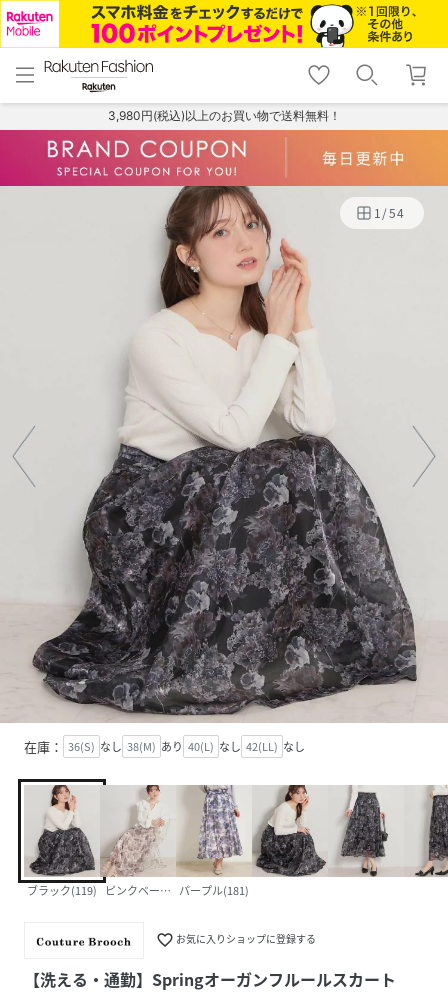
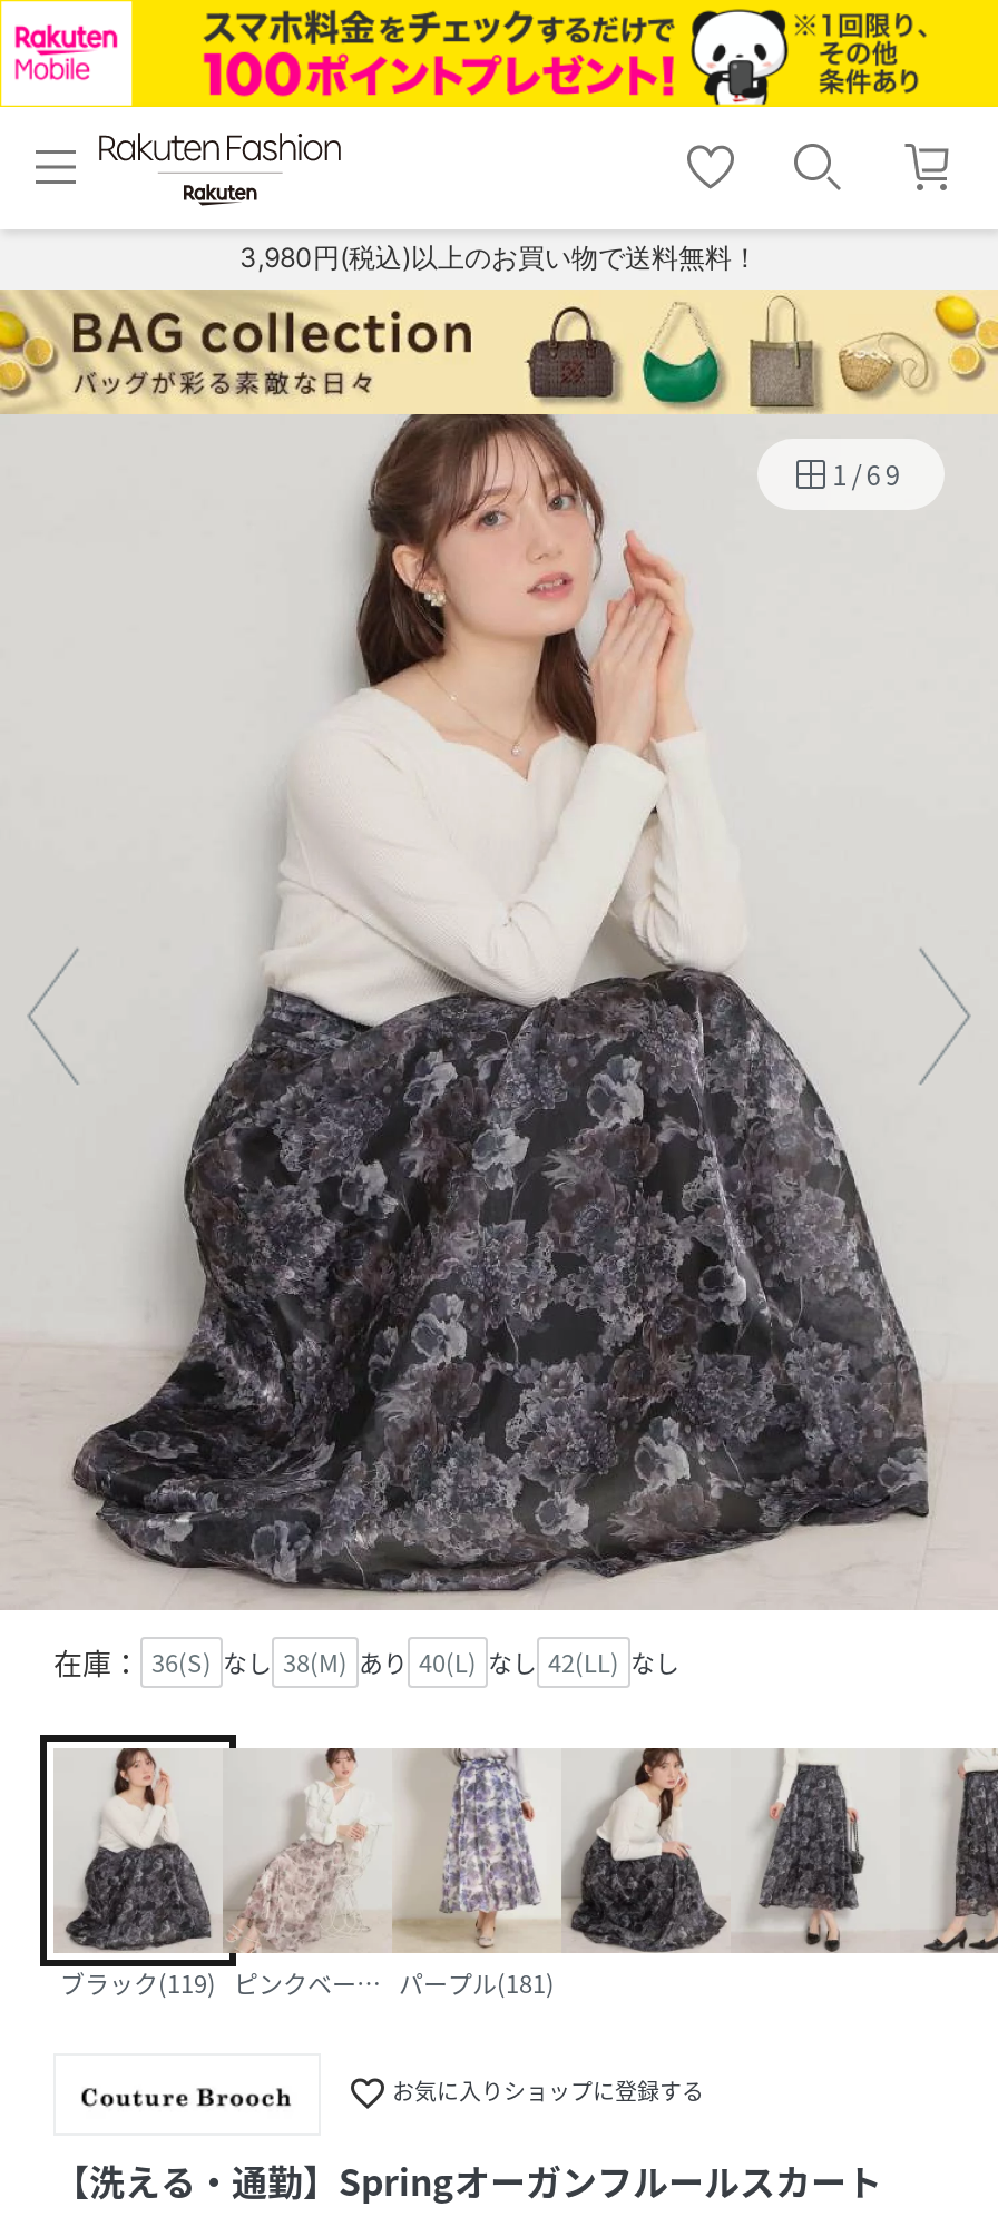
- [image]
- 1 /54
+ [image]
+ 1 /69
